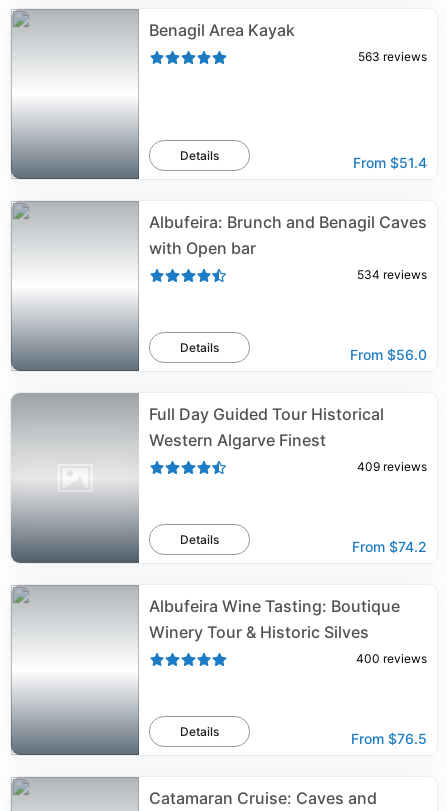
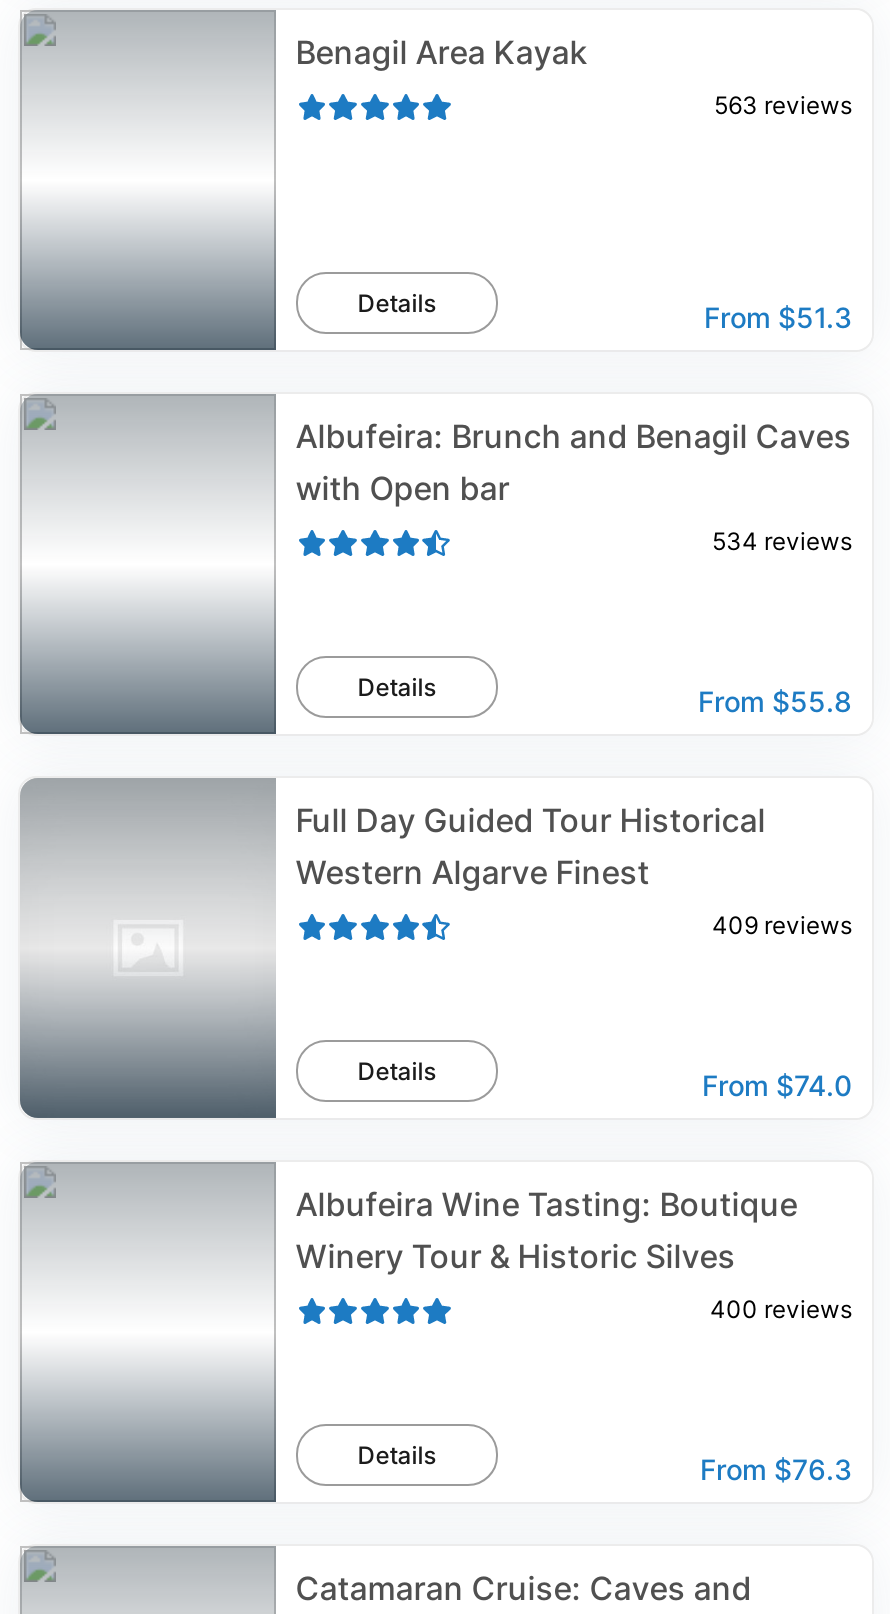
- From $51.4
+ From $51.3

- From $56.0
+ From $55.8

- From $74.2
+ From $74.0

- From $76.5
+ From $76.3
